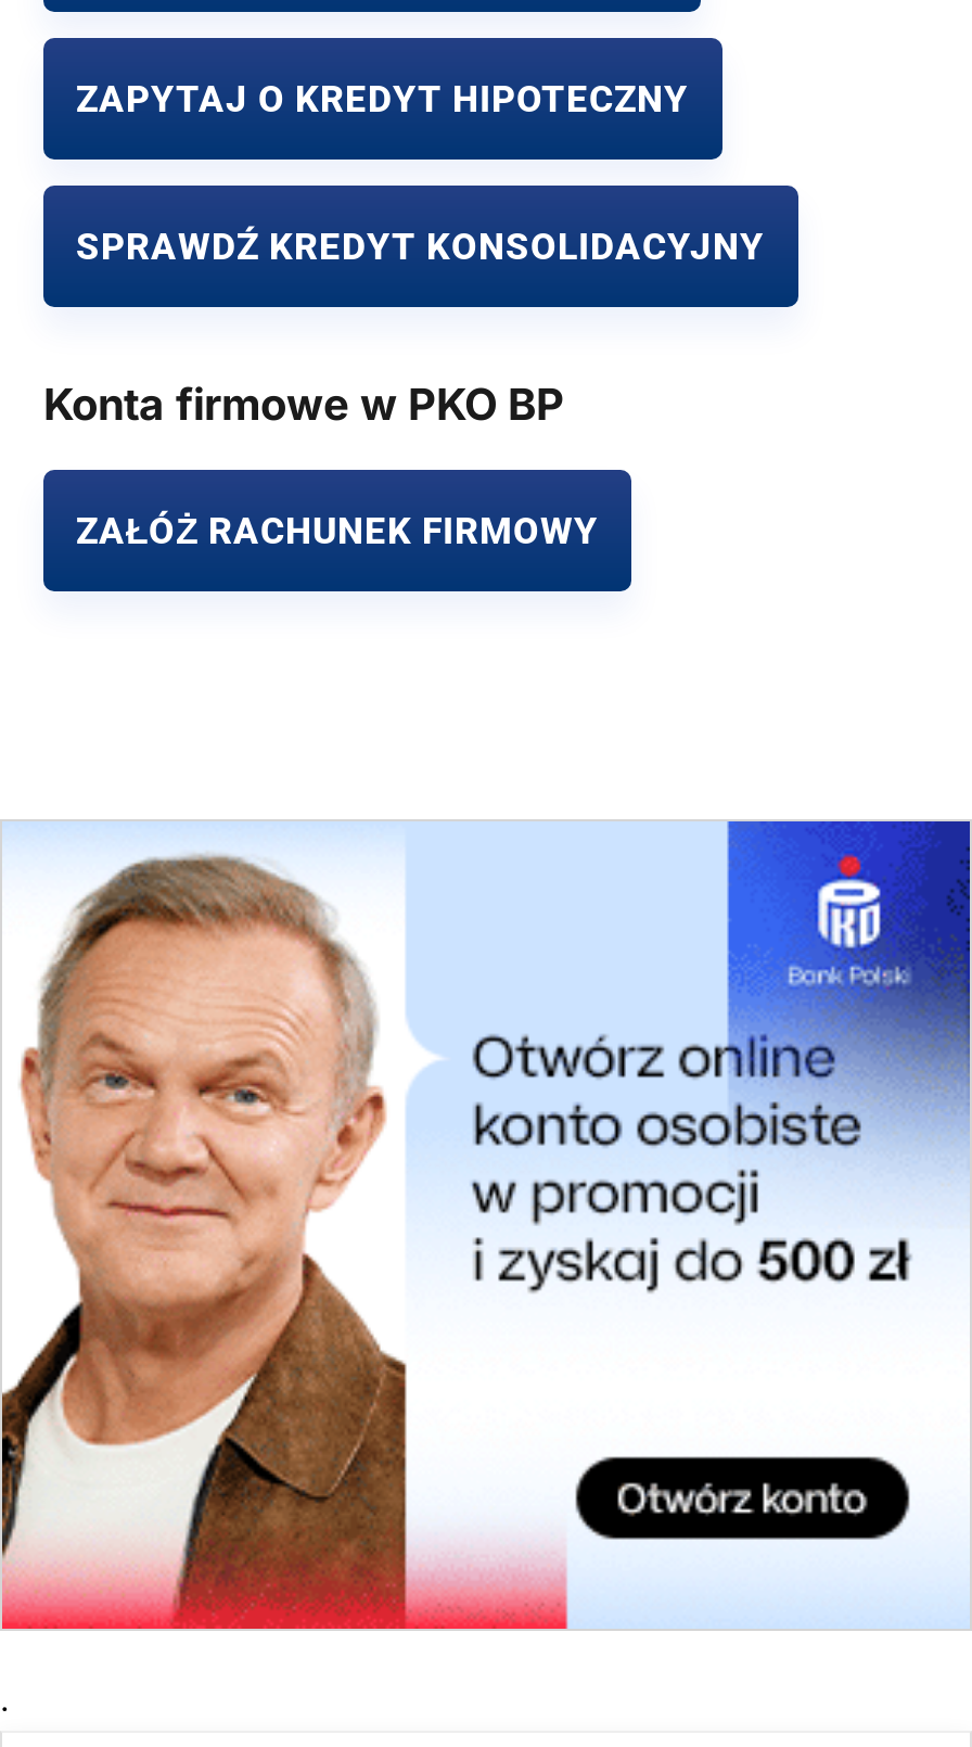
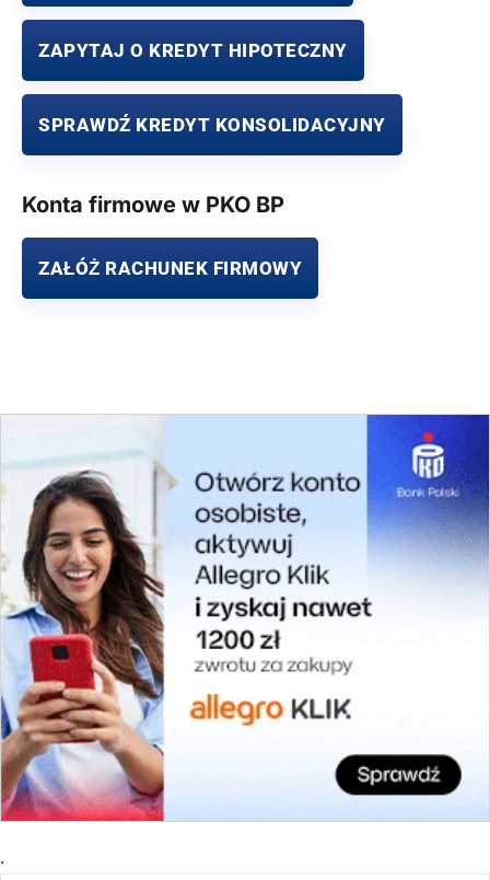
- [image]
+ [image]
